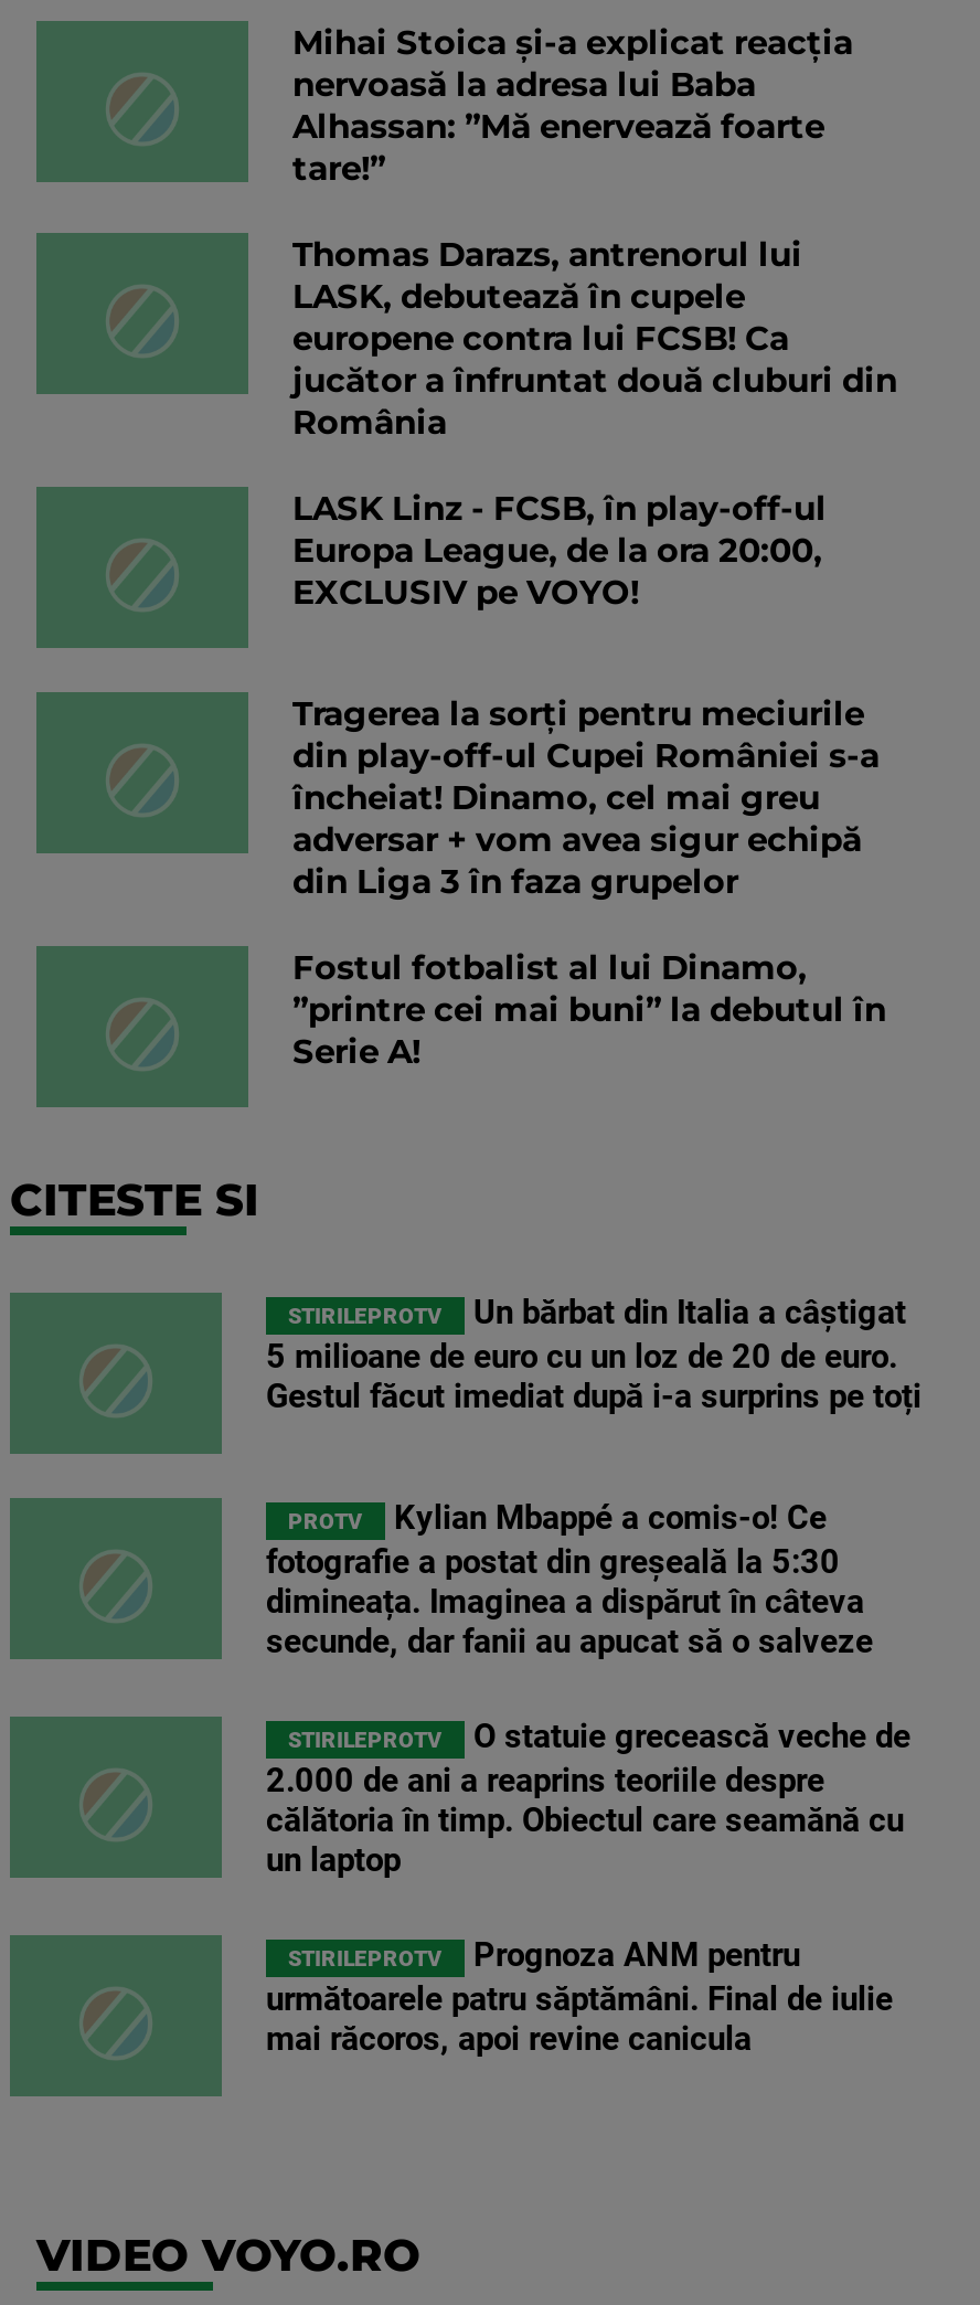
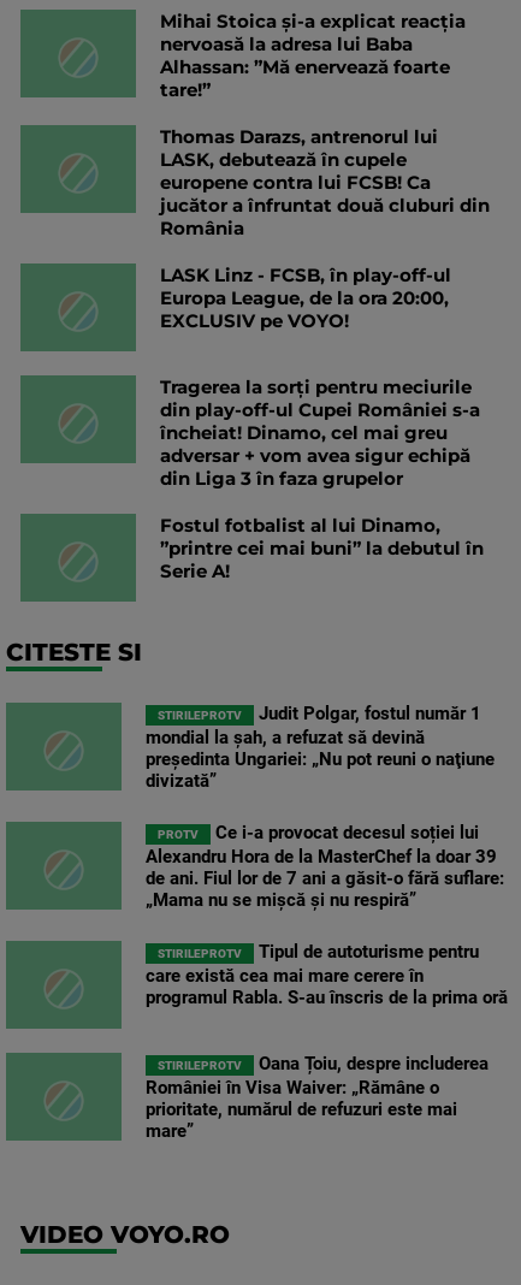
- Un bărbat din Italia a câștigat
- 5 milioane de euro cu un loz de 20 de euro.
- Gestul făcut imediat după i-a surprins pe toți
+ Judit Polgar, fostul număr 1
+ mondial la şah, a refuzat să devină
+ preşedinta Ungariei: „Nu pot reuni o naţiune
+ divizată”

- Kylian Mbappé a comis-o! Ce
- fotografie a postat din greșeală la 5:30
- dimineața. Imaginea a dispărut în câteva
- secunde, dar fanii au apucat să o salveze
+ Ce i-a provocat decesul soției lui
+ Alexandru Hora de la MasterChef la doar 39
+ de ani. Fiul lor de 7 ani a găsit-o fără suflare:
+ „Mama nu se mișcă și nu respiră”

- O statuie grecească veche de
- 2.000 de ani a reaprins teoriile despre
- călătoria în timp. Obiectul care seamănă cu
- un laptop
+ Tipul de autoturisme pentru
+ care există cea mai mare cerere în
+ programul Rabla. S-au înscris de la prima oră

- Prognoza ANM pentru
- următoarele patru săptămâni. Final de iulie
- mai răcoros, apoi revine canicula
+ Oana Țoiu, despre includerea
+ României în Visa Waiver: „Rămâne o
+ prioritate, numărul de refuzuri este mai
+ mare”
